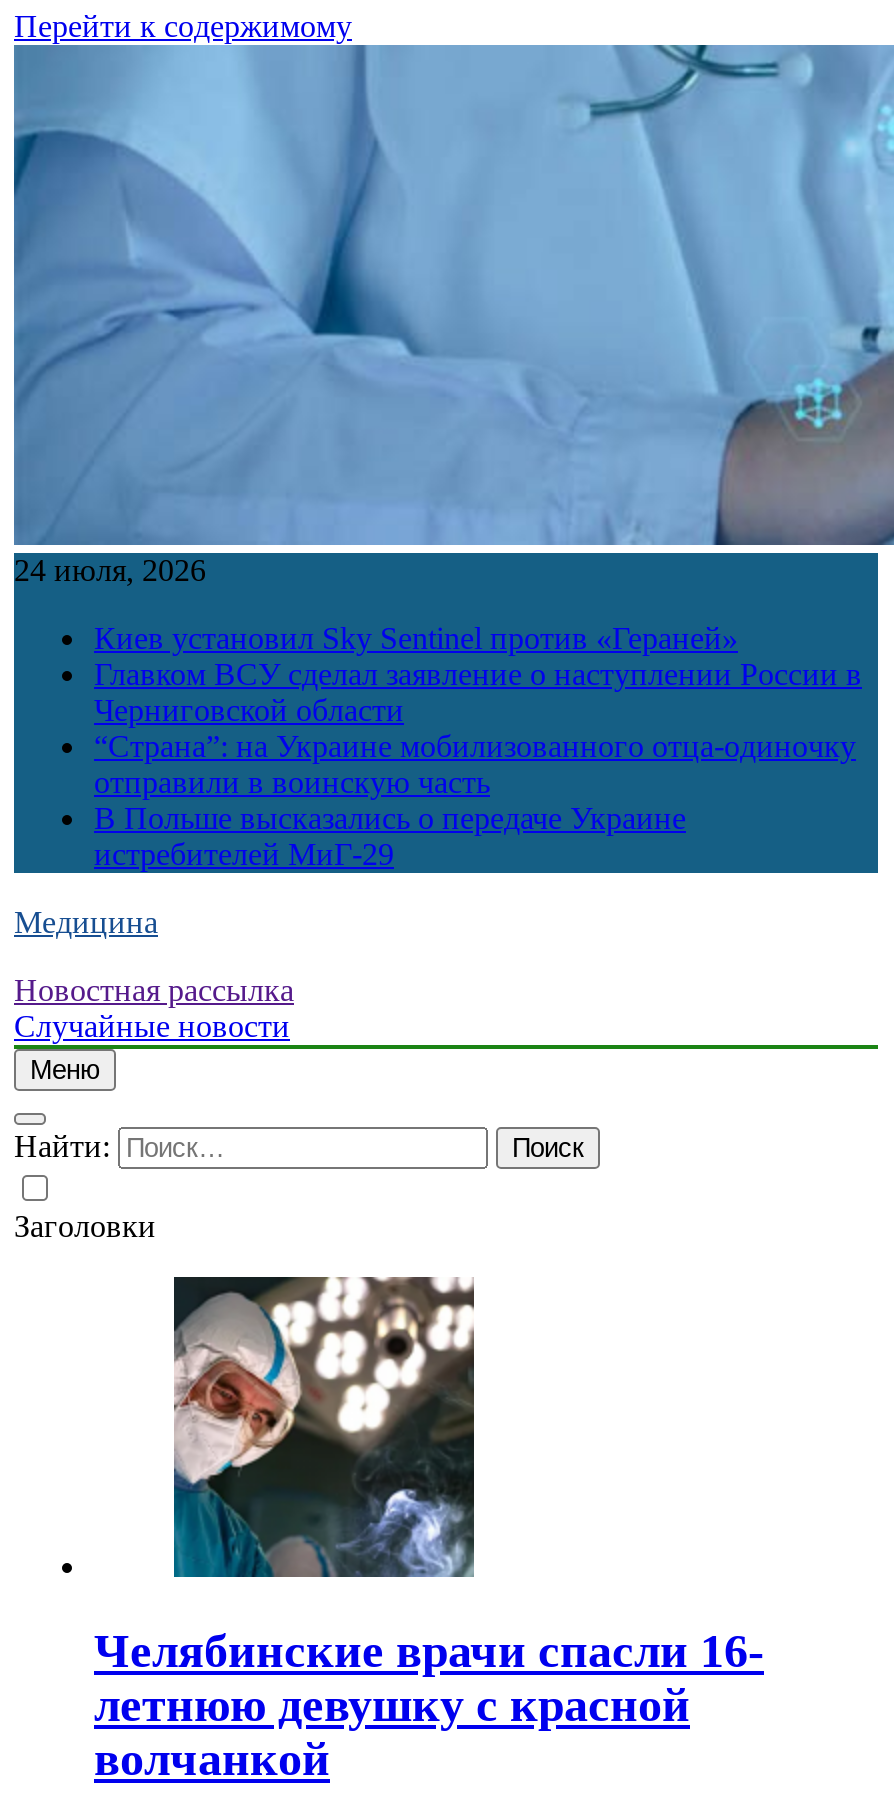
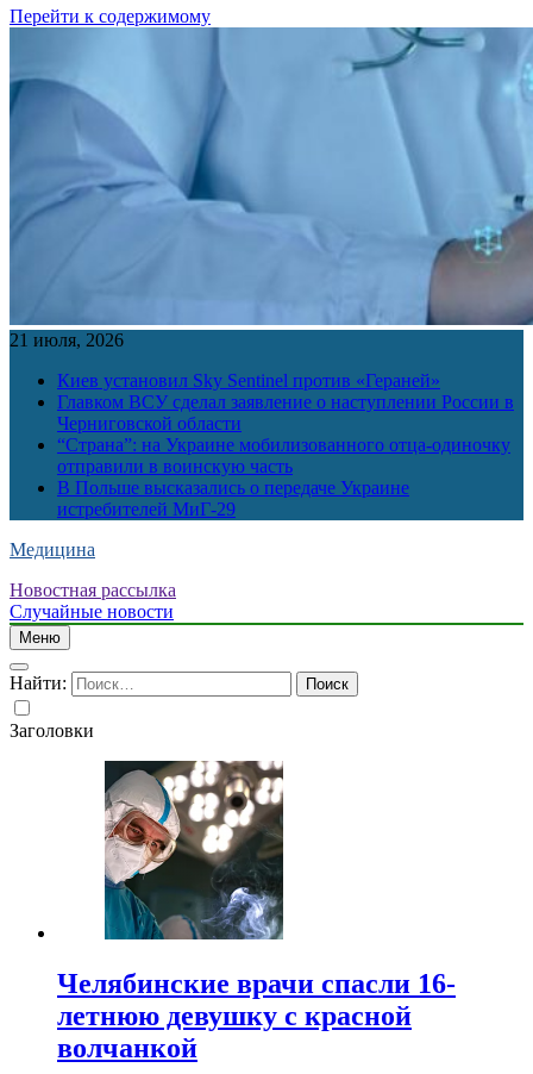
- 24 июля, 2026
+ 21 июля, 2026
